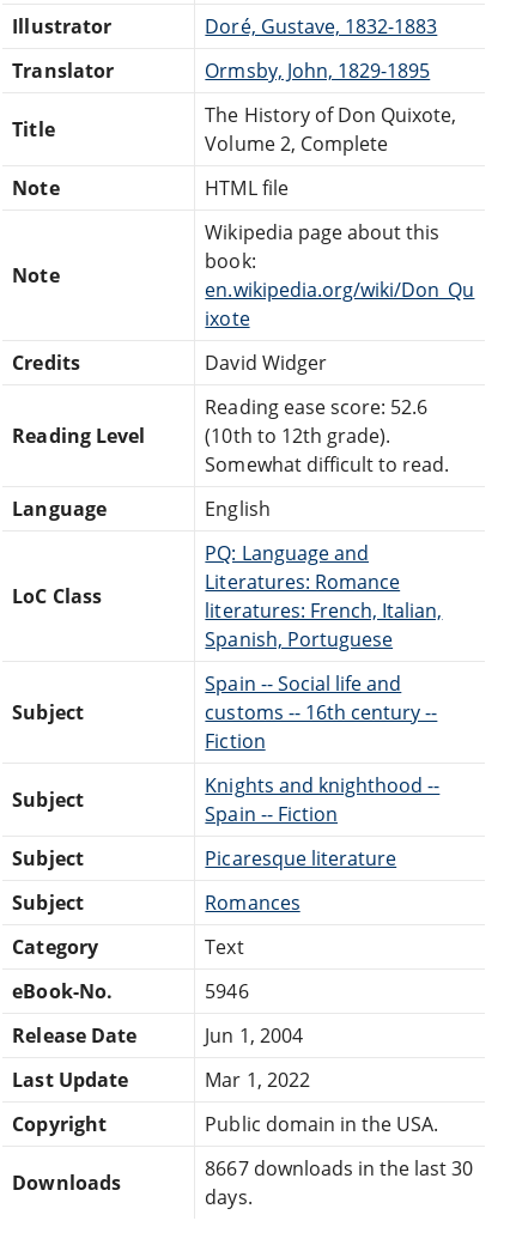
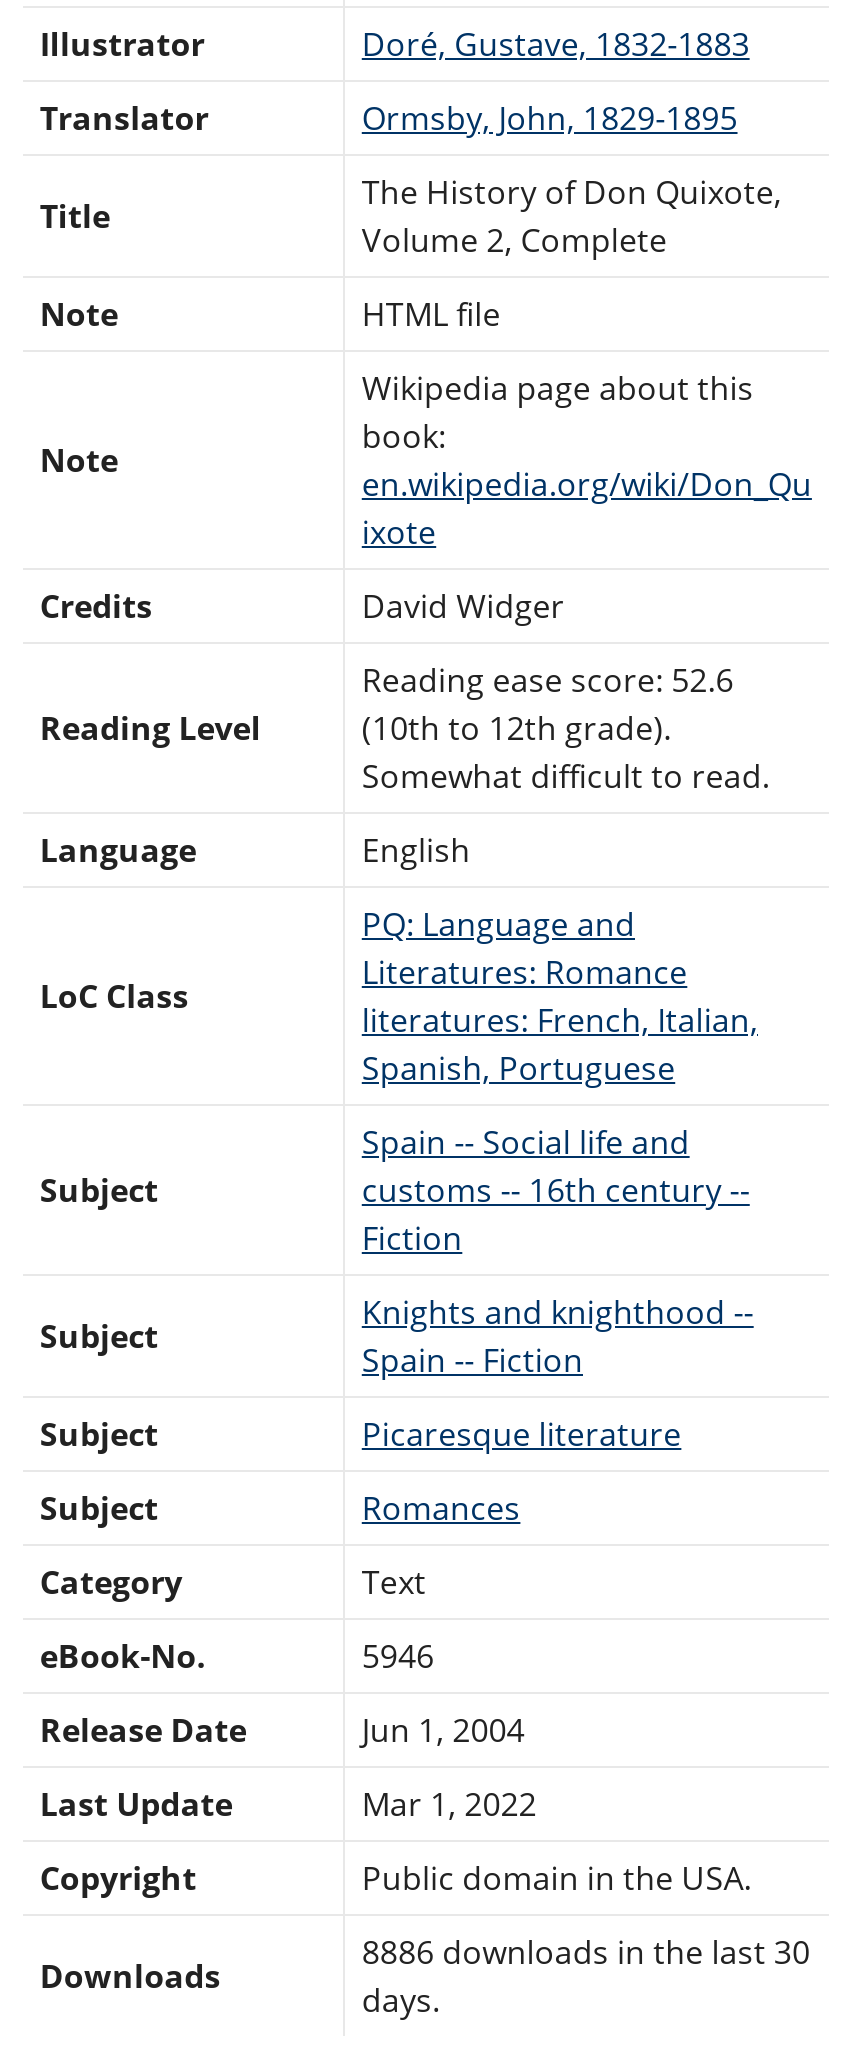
- 8667 downloads in the last 30
+ 8886 downloads in the last 30
